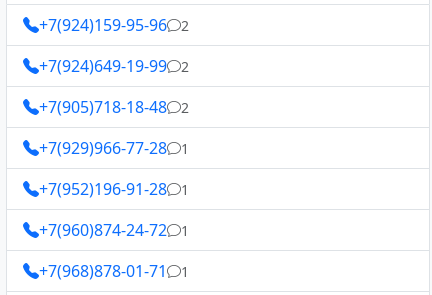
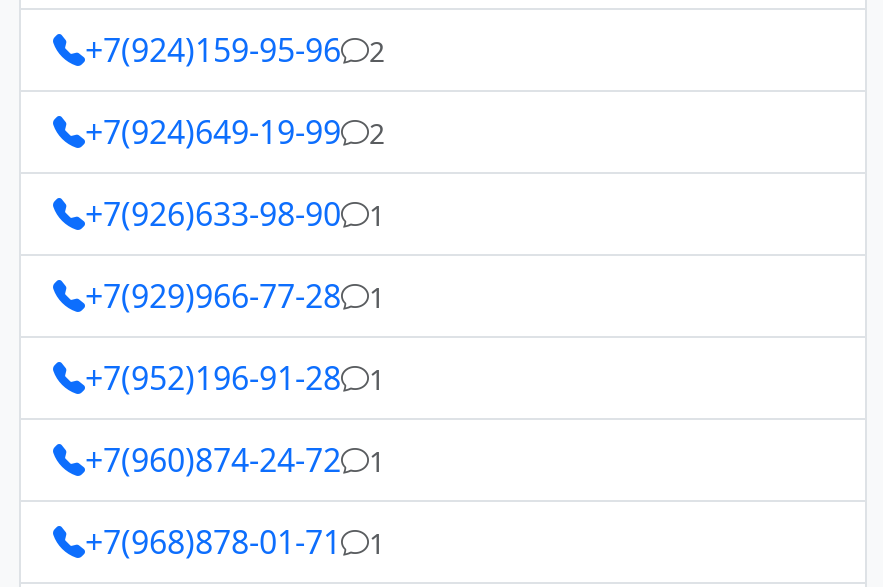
- +7(905)718-18-48
+ +7(926)633-98-90

- 2
+ 1
